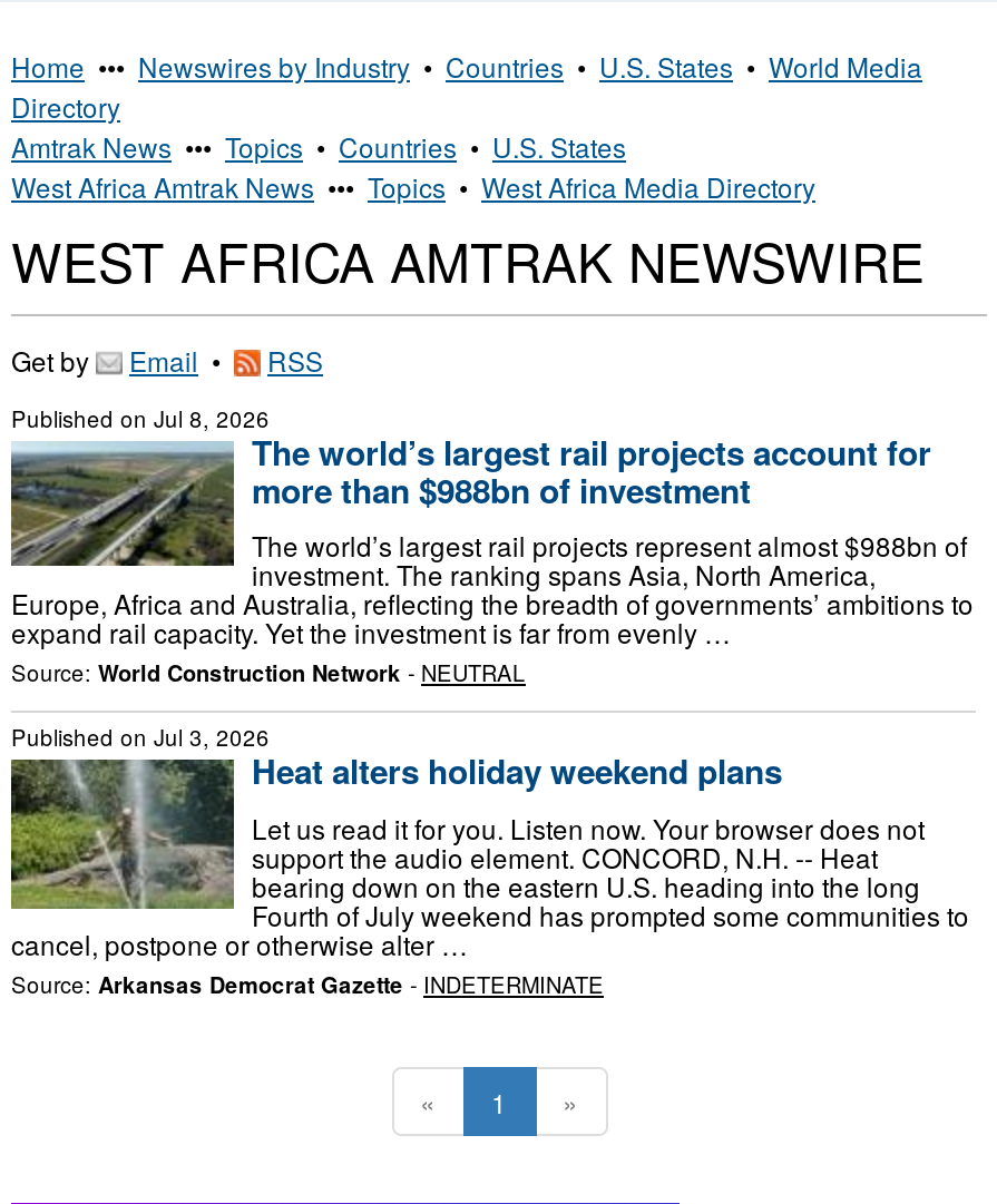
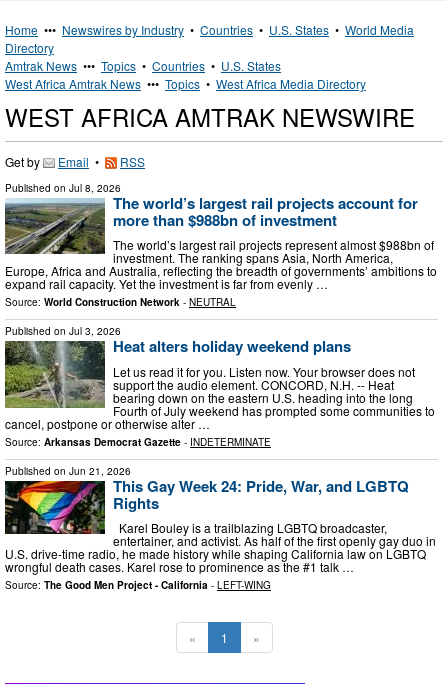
+ [image]
+ Published on Jun 21, 2026
+ This Gay Week 24: Pride, War, and LGBTQ
+ Rights
+ Karel Bouley is a trailblazing LGBTQ broadcaster,
+ entertainer, and activist. As half of the first openly gay duo in
+ U.S. drive-time radio, he made history while shaping California law on LGBTQ
+ wrongful death cases. Karel rose to prominence as the #1 talk …
+ Source: The Good Men Project - California - LEFT-WING
